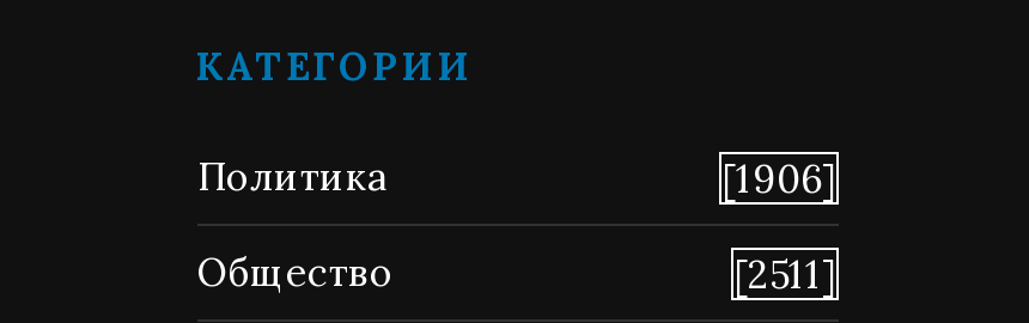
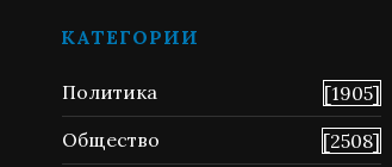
- [1906]
+ [1905]

- [2511]
+ [2508]
